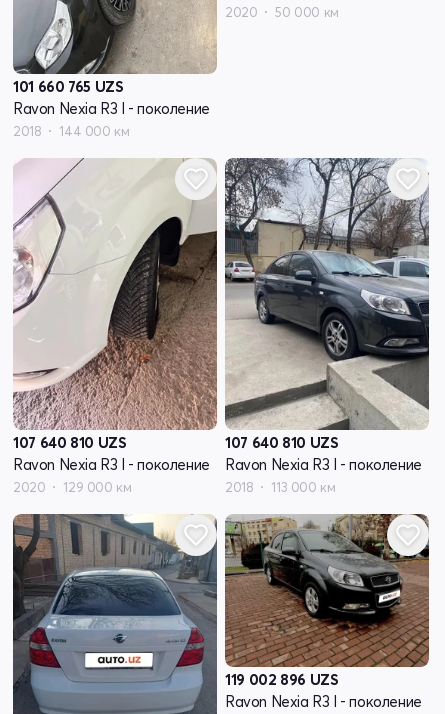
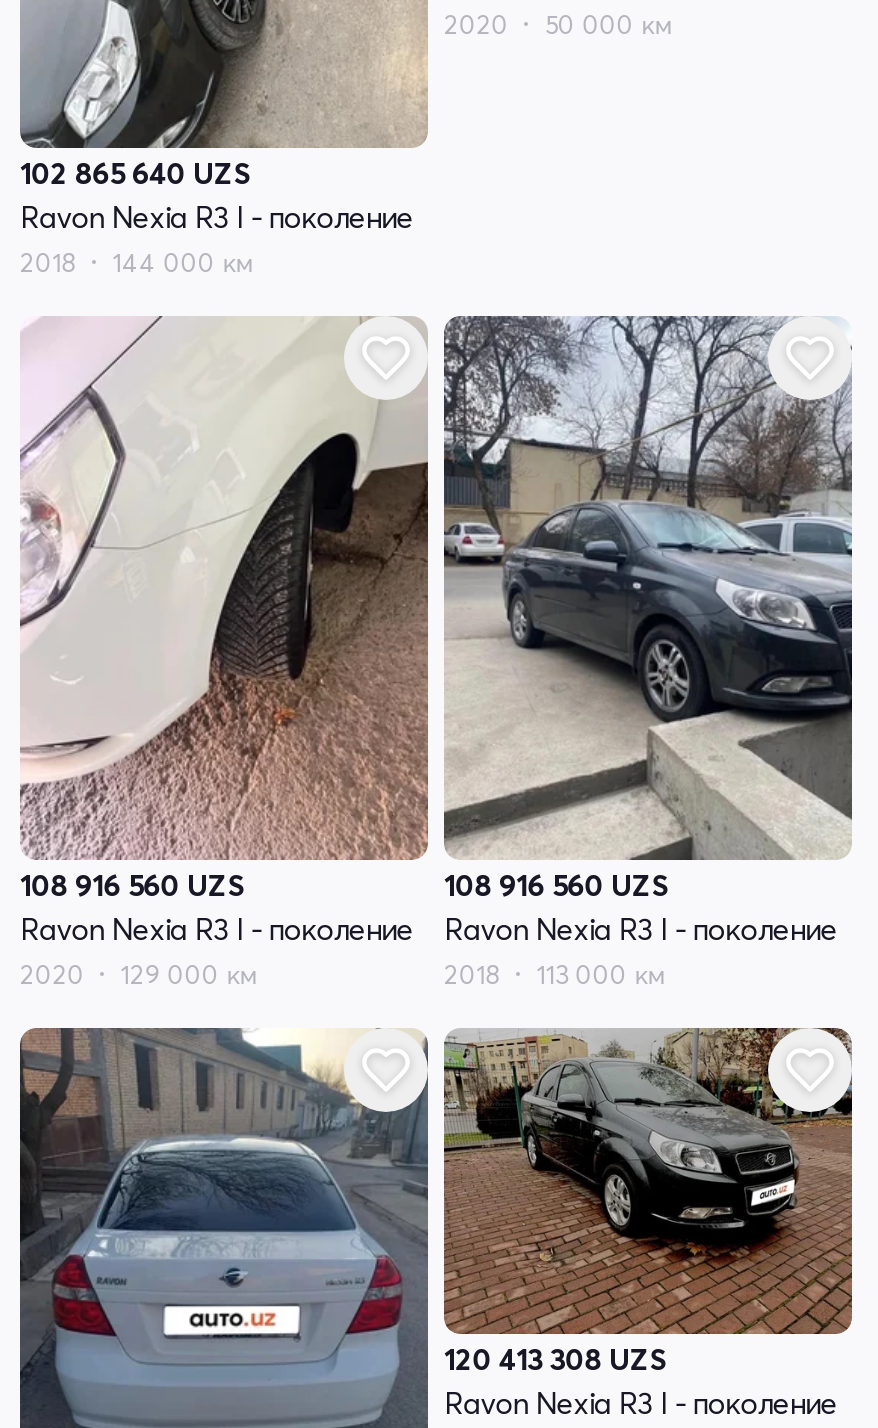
- 101 660 765 UZS
+ 102 865 640 UZS

- 107 640 810 UZS
+ 108 916 560 UZS

- 107 640 810 UZS
+ 108 916 560 UZS

- 119 002 896 UZS
+ 120 413 308 UZS
